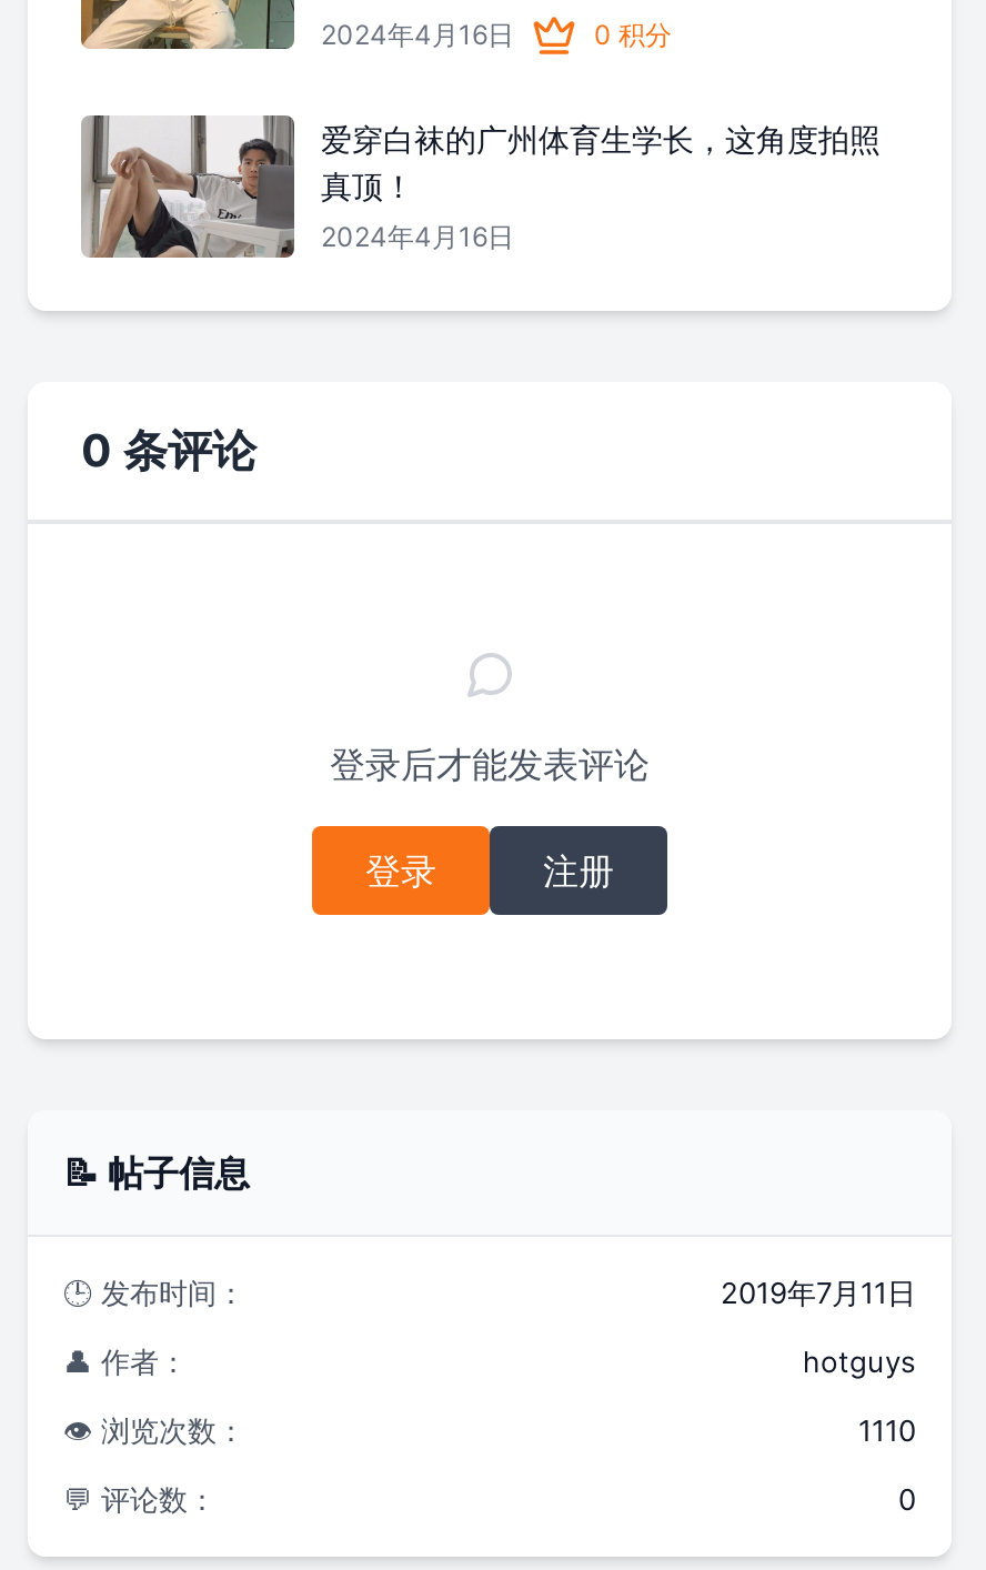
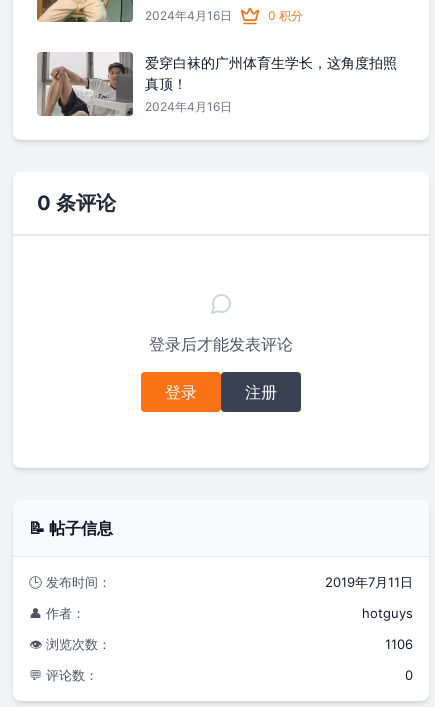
- 1110
+ 1106
